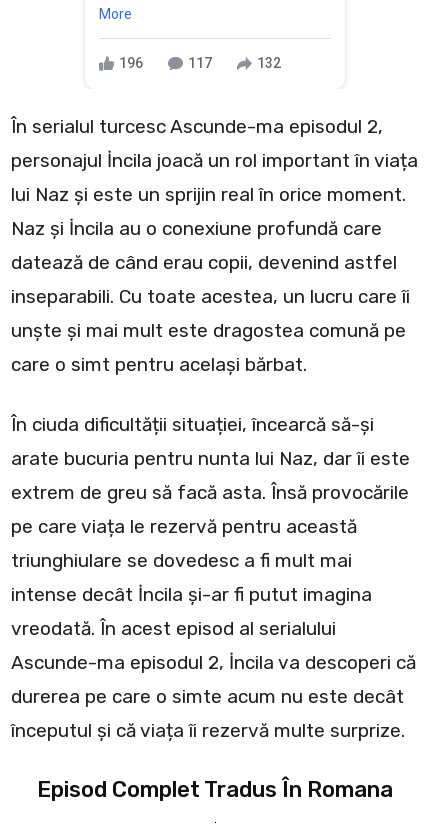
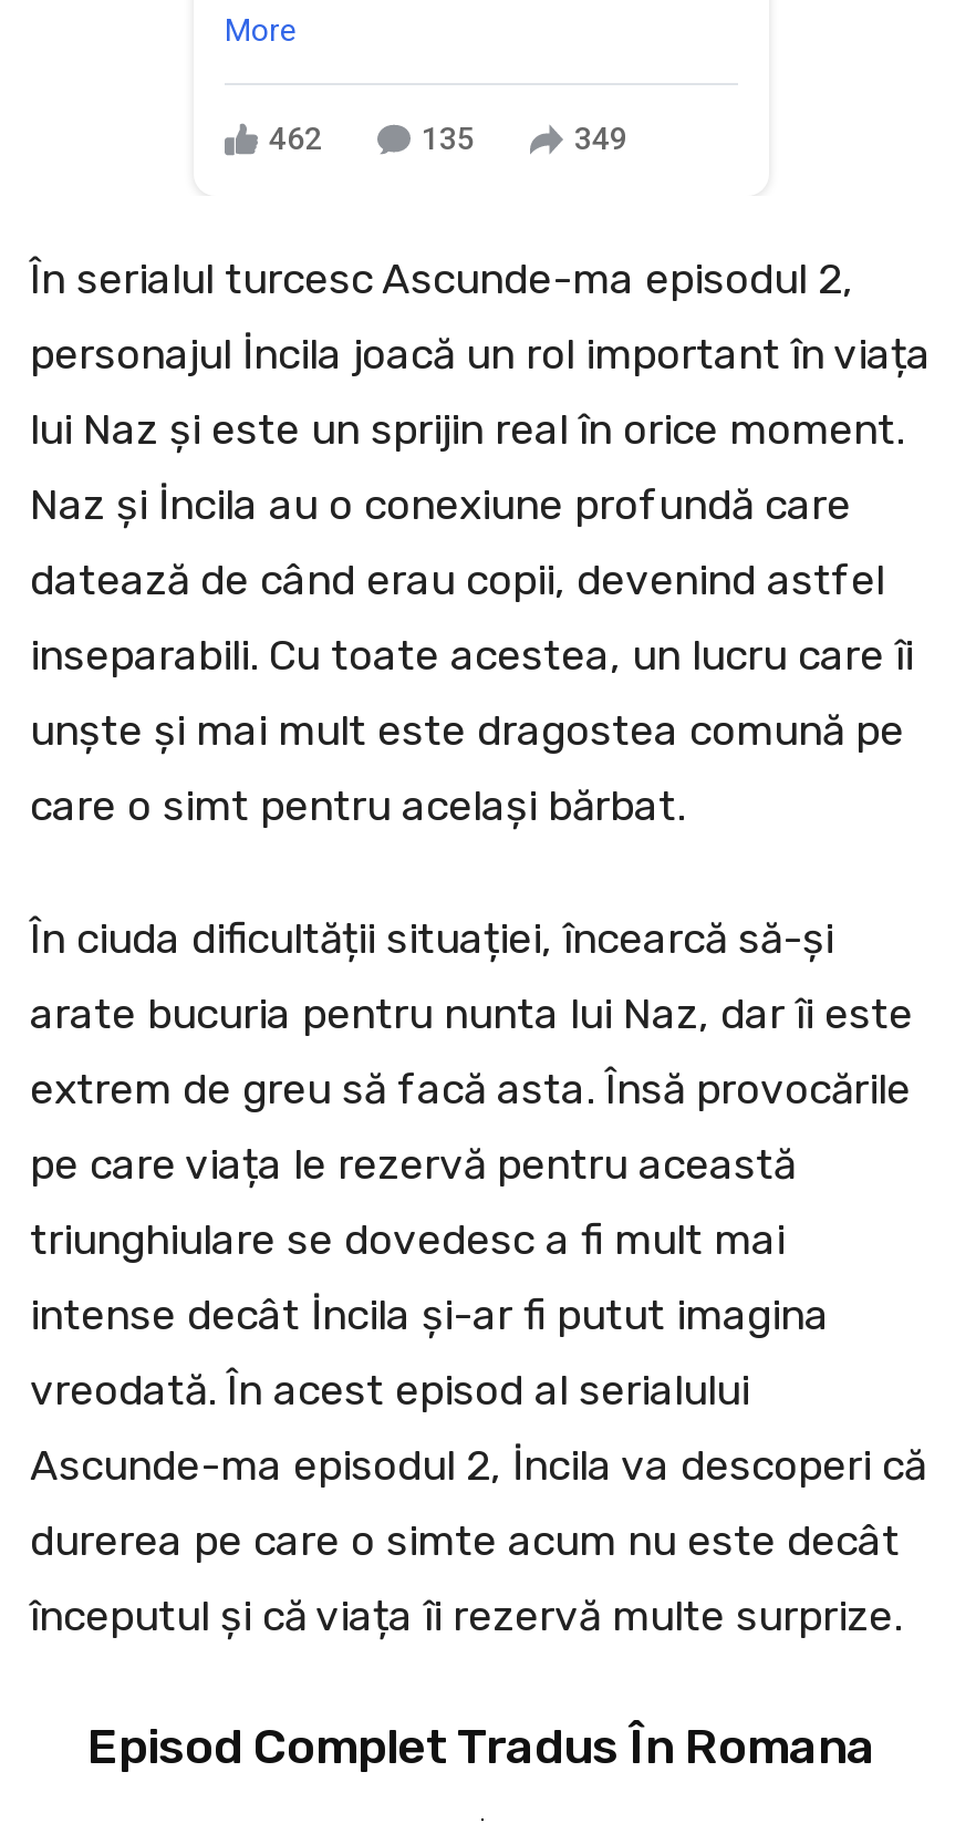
- 196
+ 462

- 117
+ 135

- 132
+ 349
